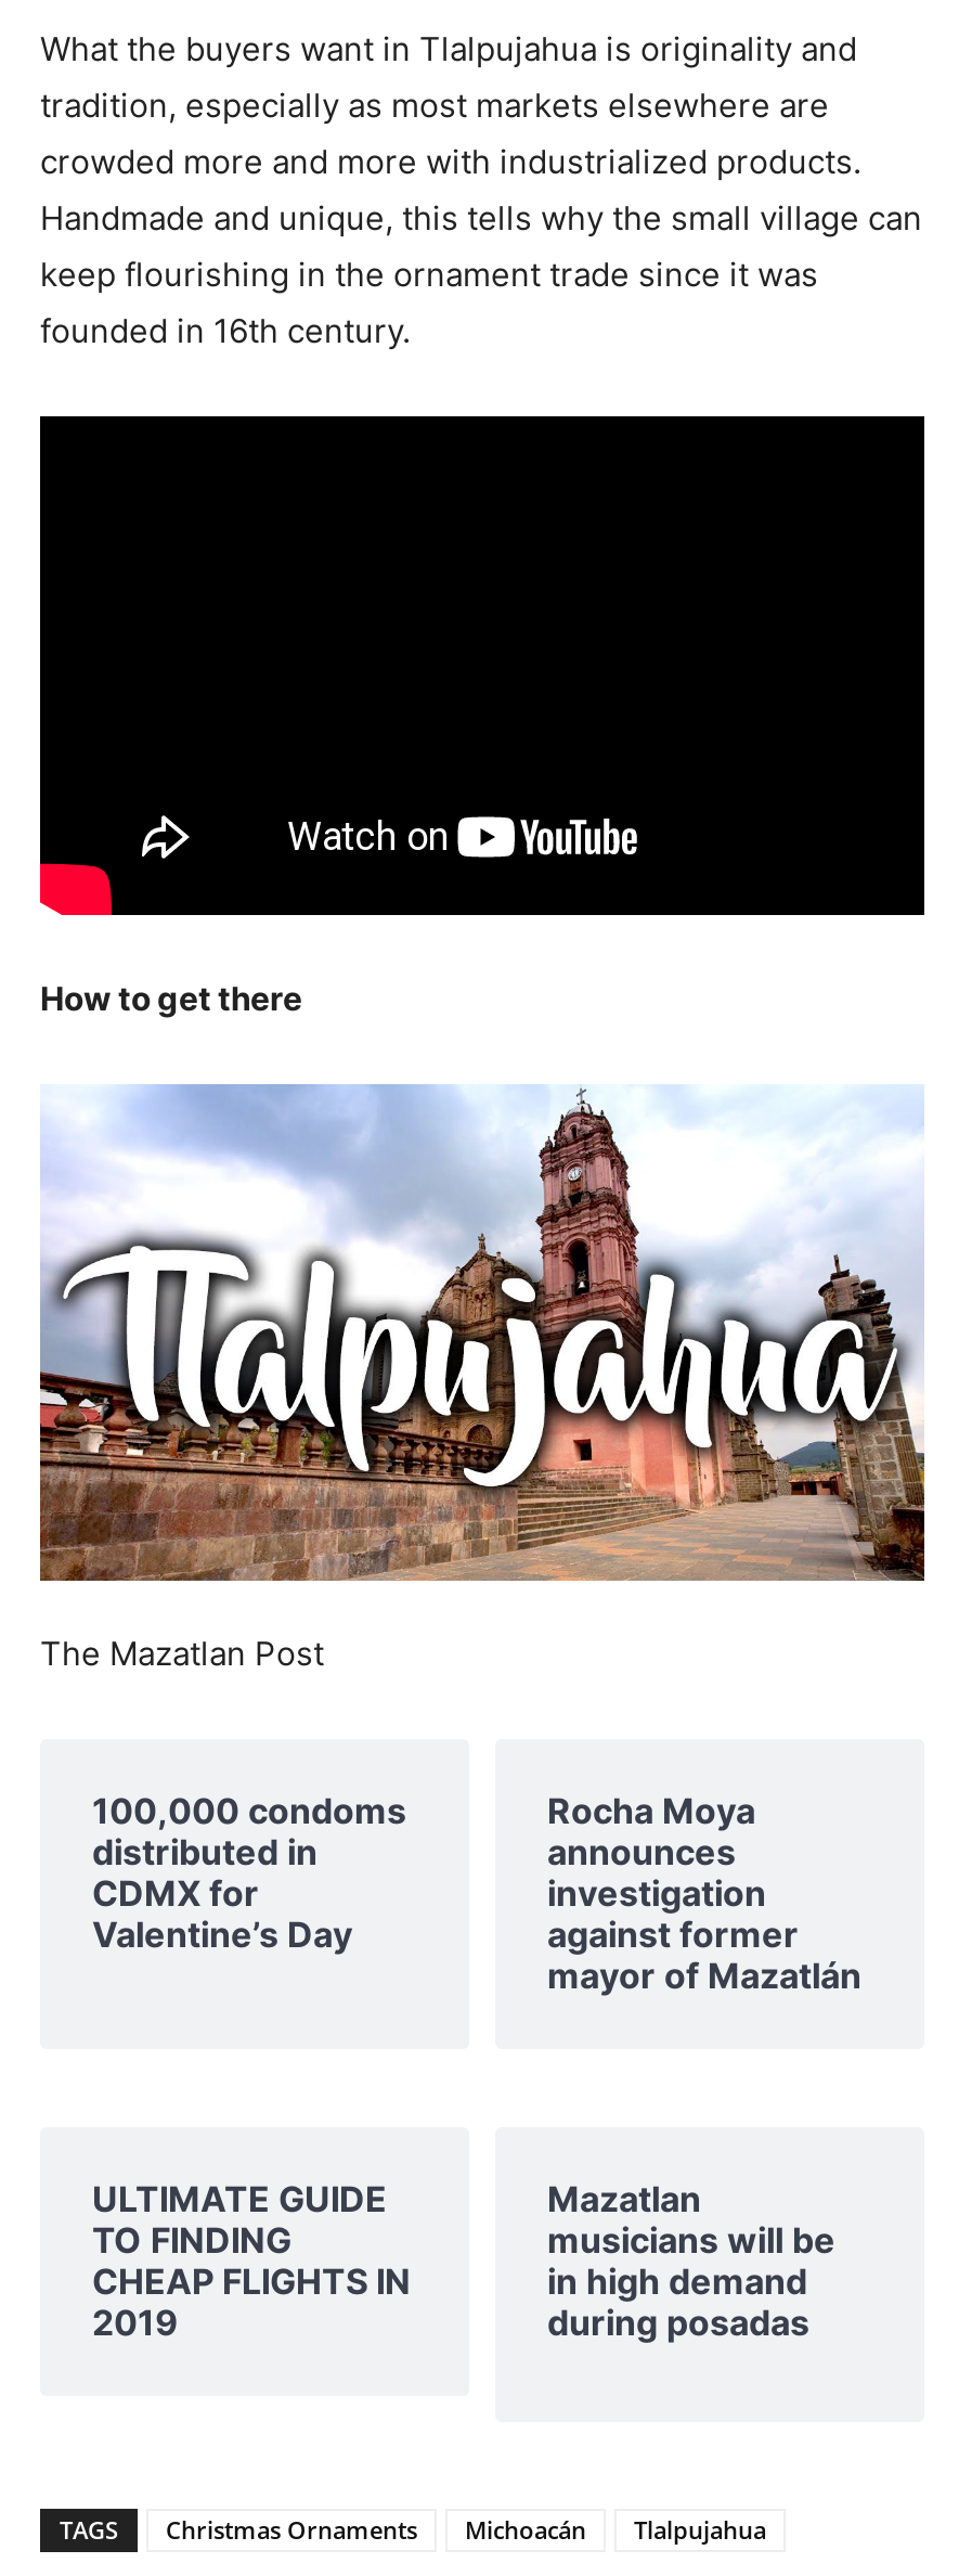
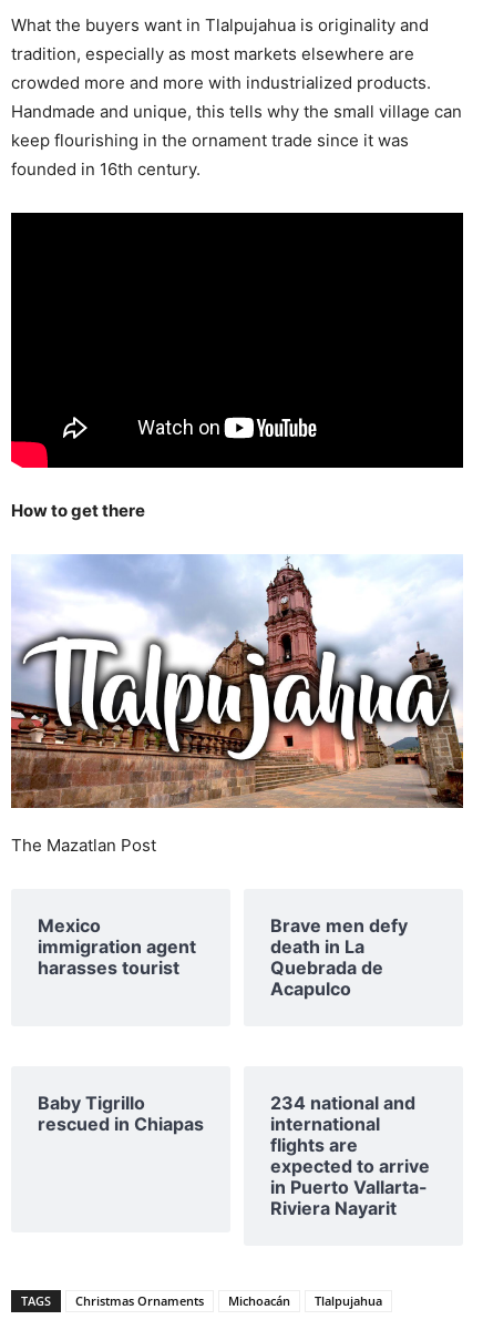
- 100,000 condoms
- distributed in
- CDMX for
- Valentine’s Day
+ Mexico
+ immigration agent
+ harasses tourist

- Rocha Moya
- announces
- investigation
- against former
- mayor of Mazatlán
+ Brave men defy
+ death in La
+ Quebrada de
+ Acapulco

- ULTIMATE GUIDE
- TO FINDING
- CHEAP FLIGHTS IN
- 2019
+ Baby Tigrillo
+ rescued in Chiapas

- Mazatlan
- musicians will be
- in high demand
- during posadas
+ 234 national and
+ international
+ flights are
+ expected to arrive
+ in Puerto Vallarta-
+ Riviera Nayarit
